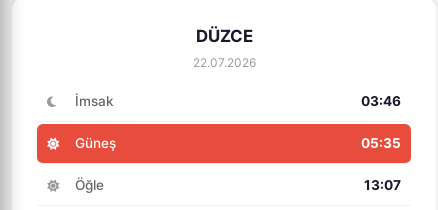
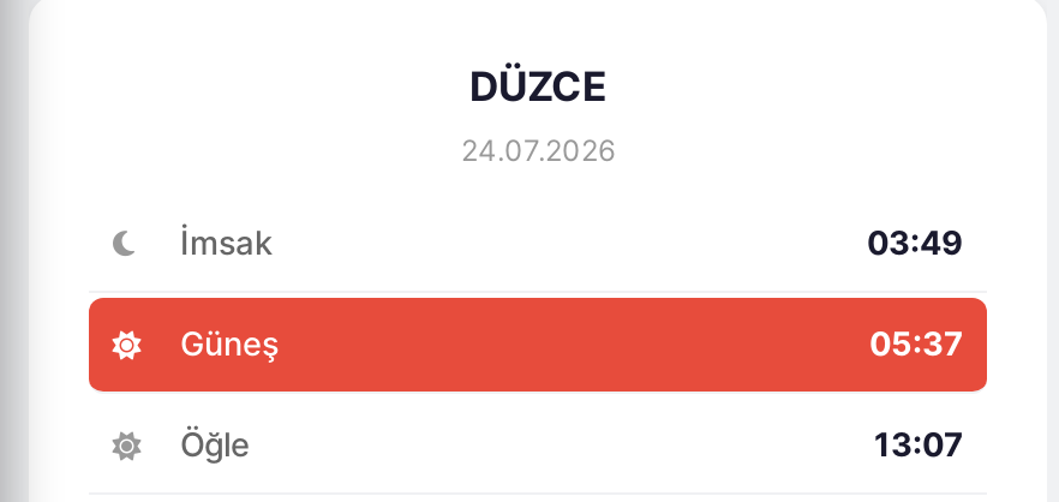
- 22.07.2026
+ 24.07.2026

- 03:46
+ 03:49

- 05:35
+ 05:37
